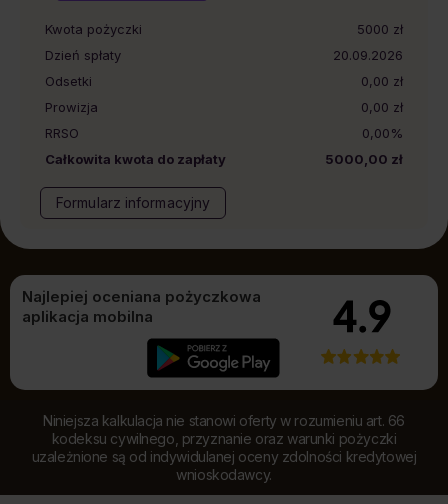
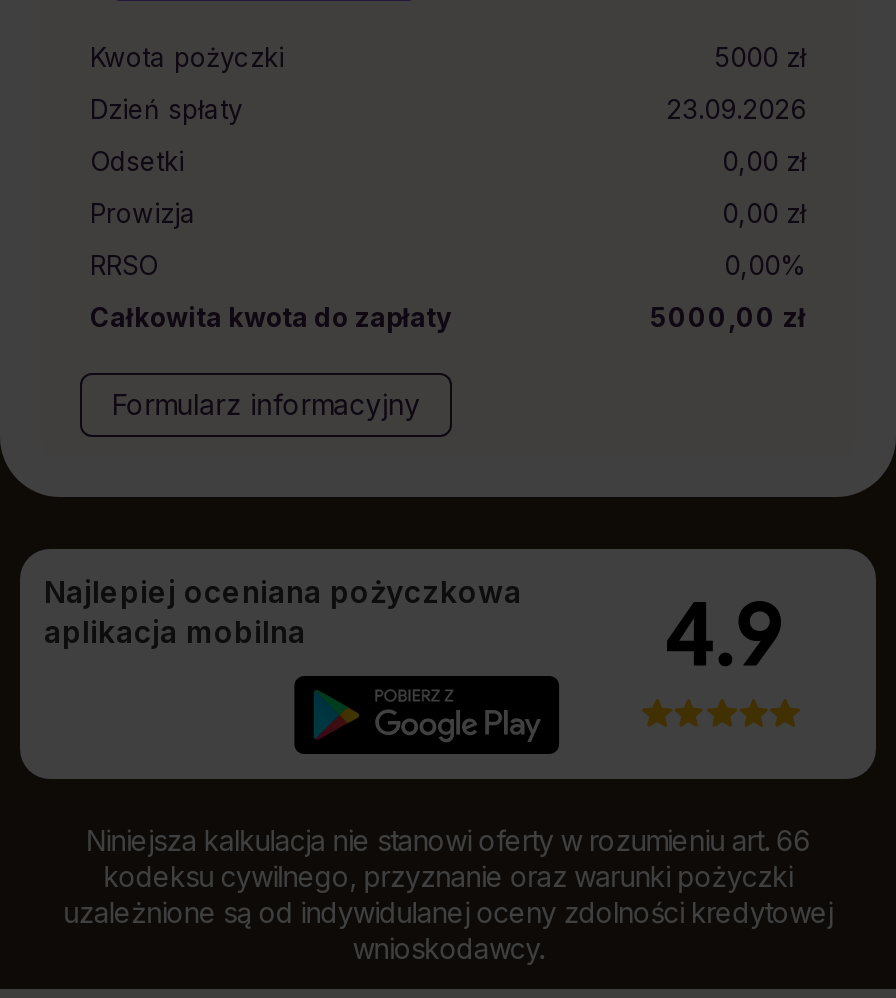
- 20.09.2026
+ 23.09.2026
